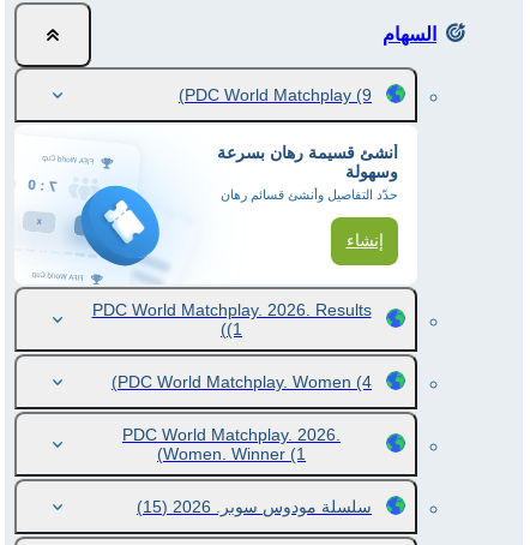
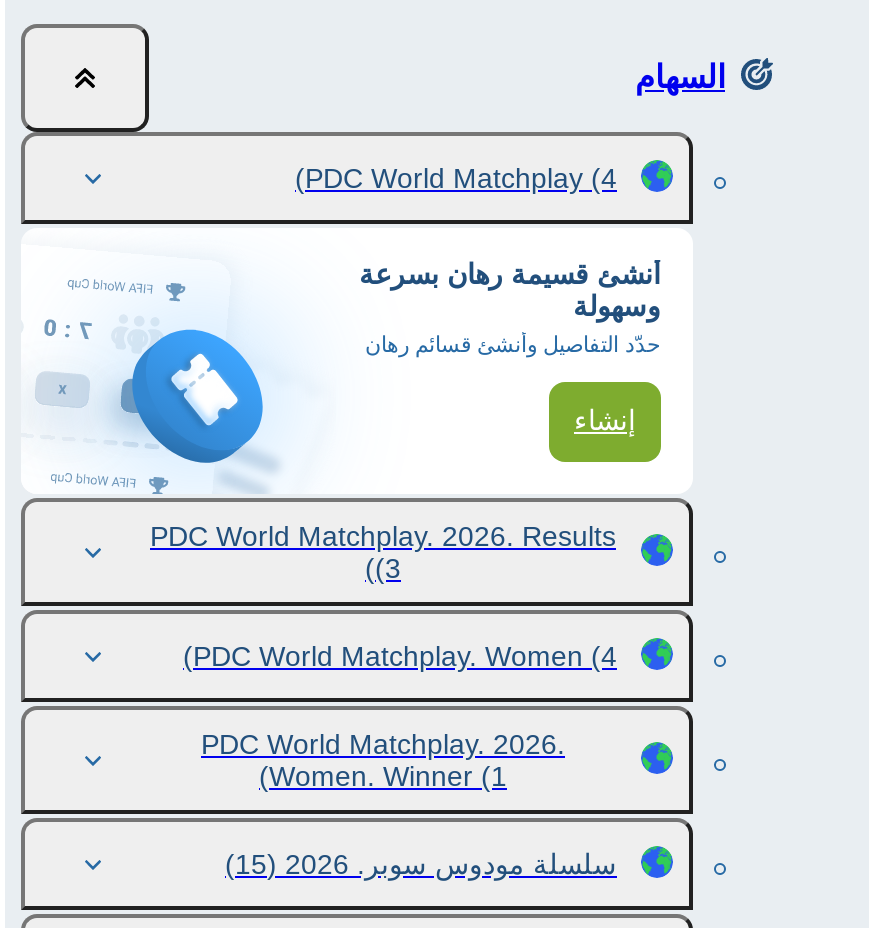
- PDC World Matchplay (9)
+ PDC World Matchplay (4)

- (1)
+ (3)
